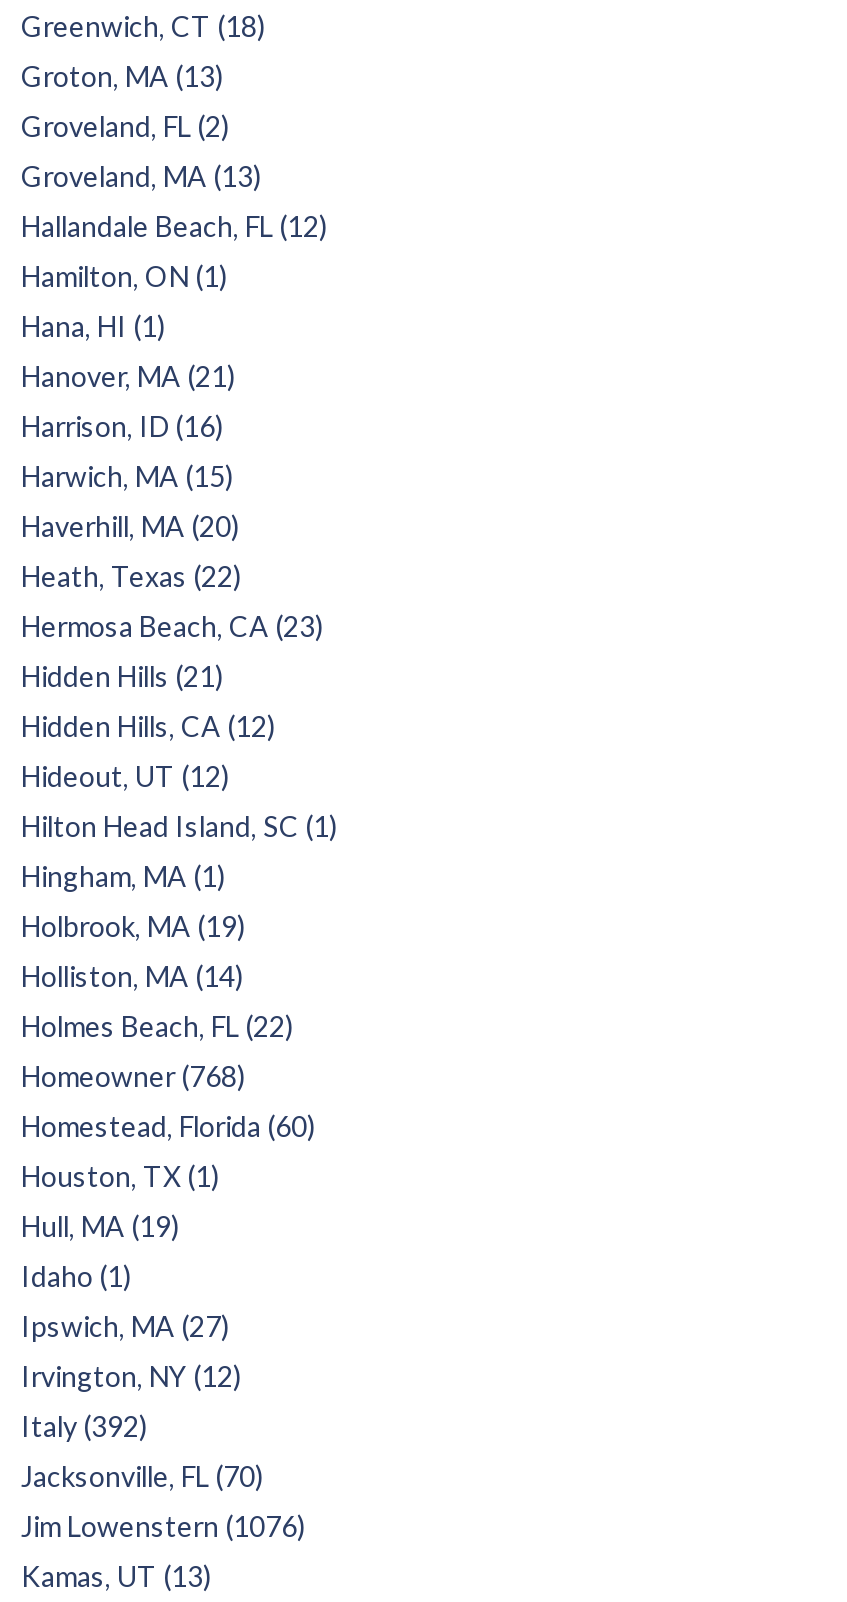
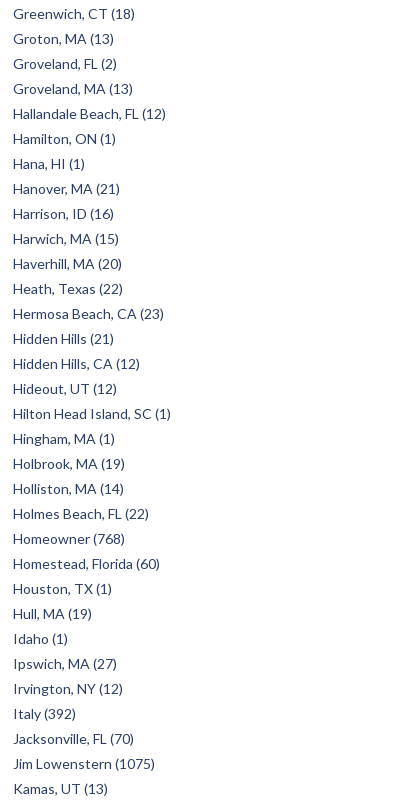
- Jim Lowenstern (1076)
+ Jim Lowenstern (1075)
